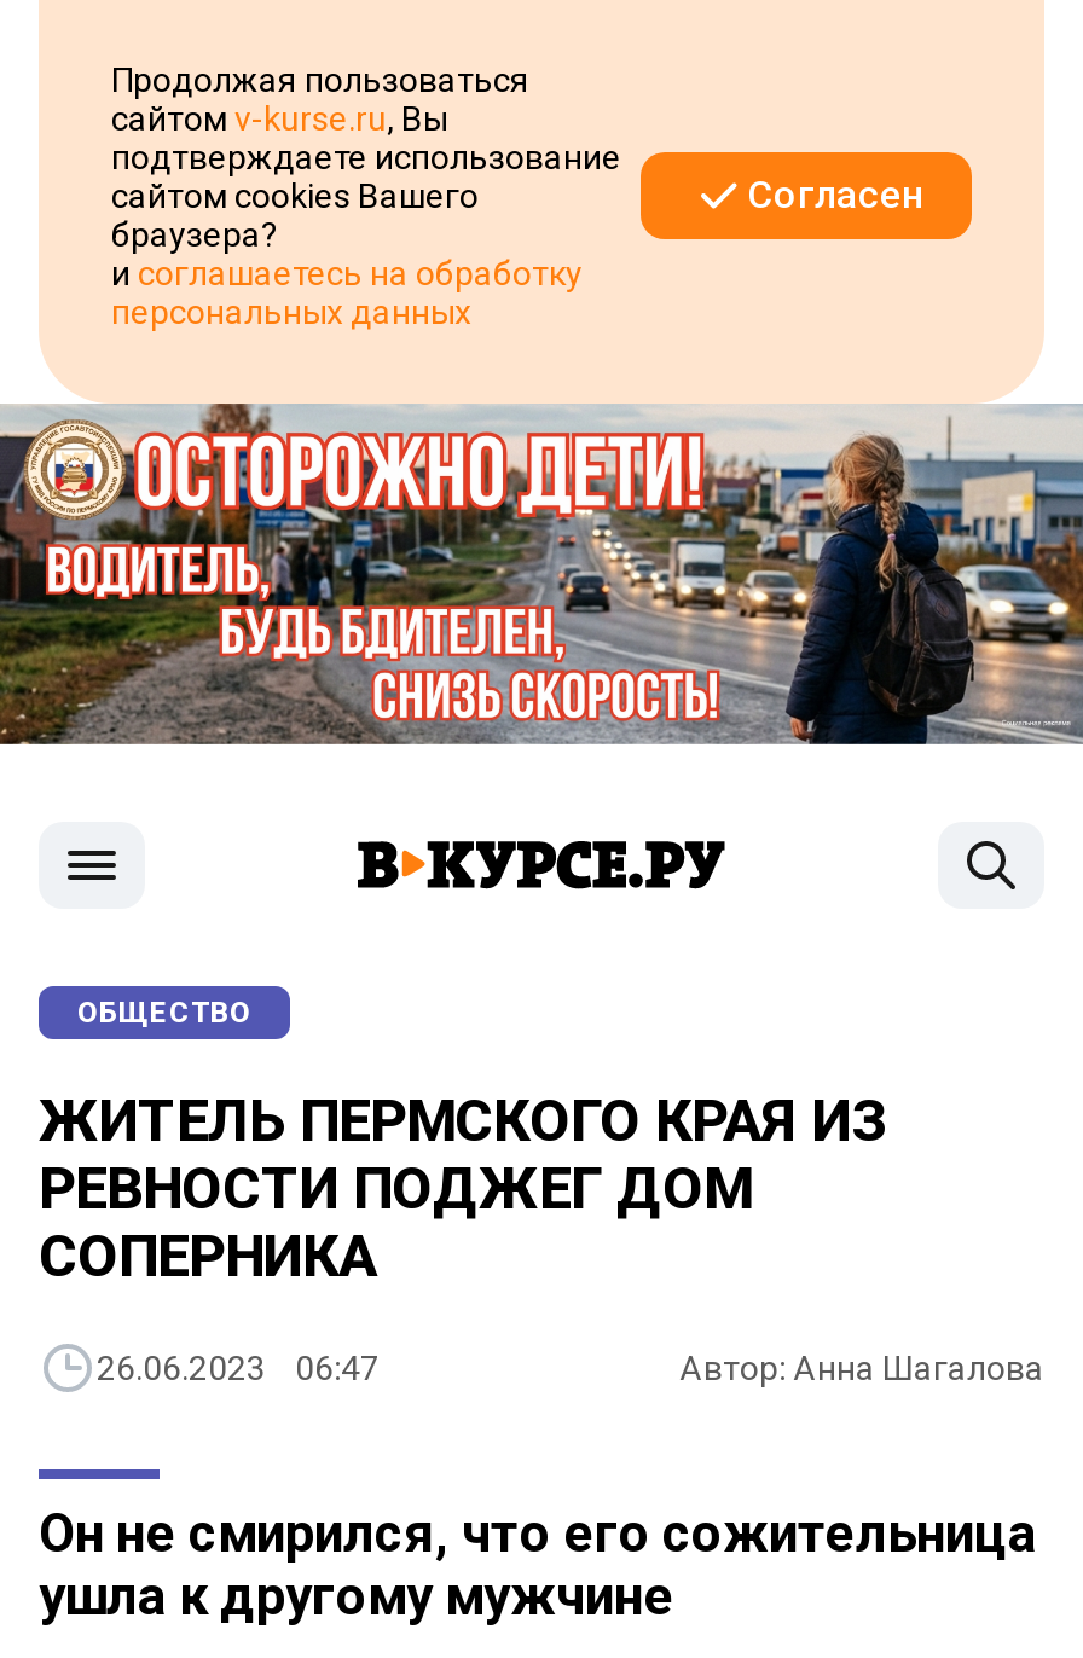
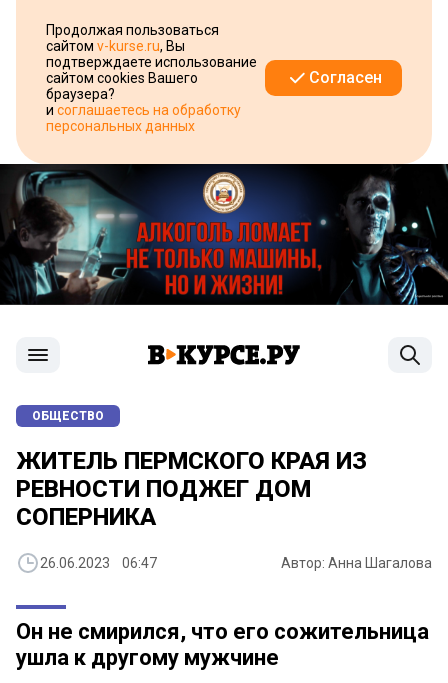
- [image]
+ [image]
